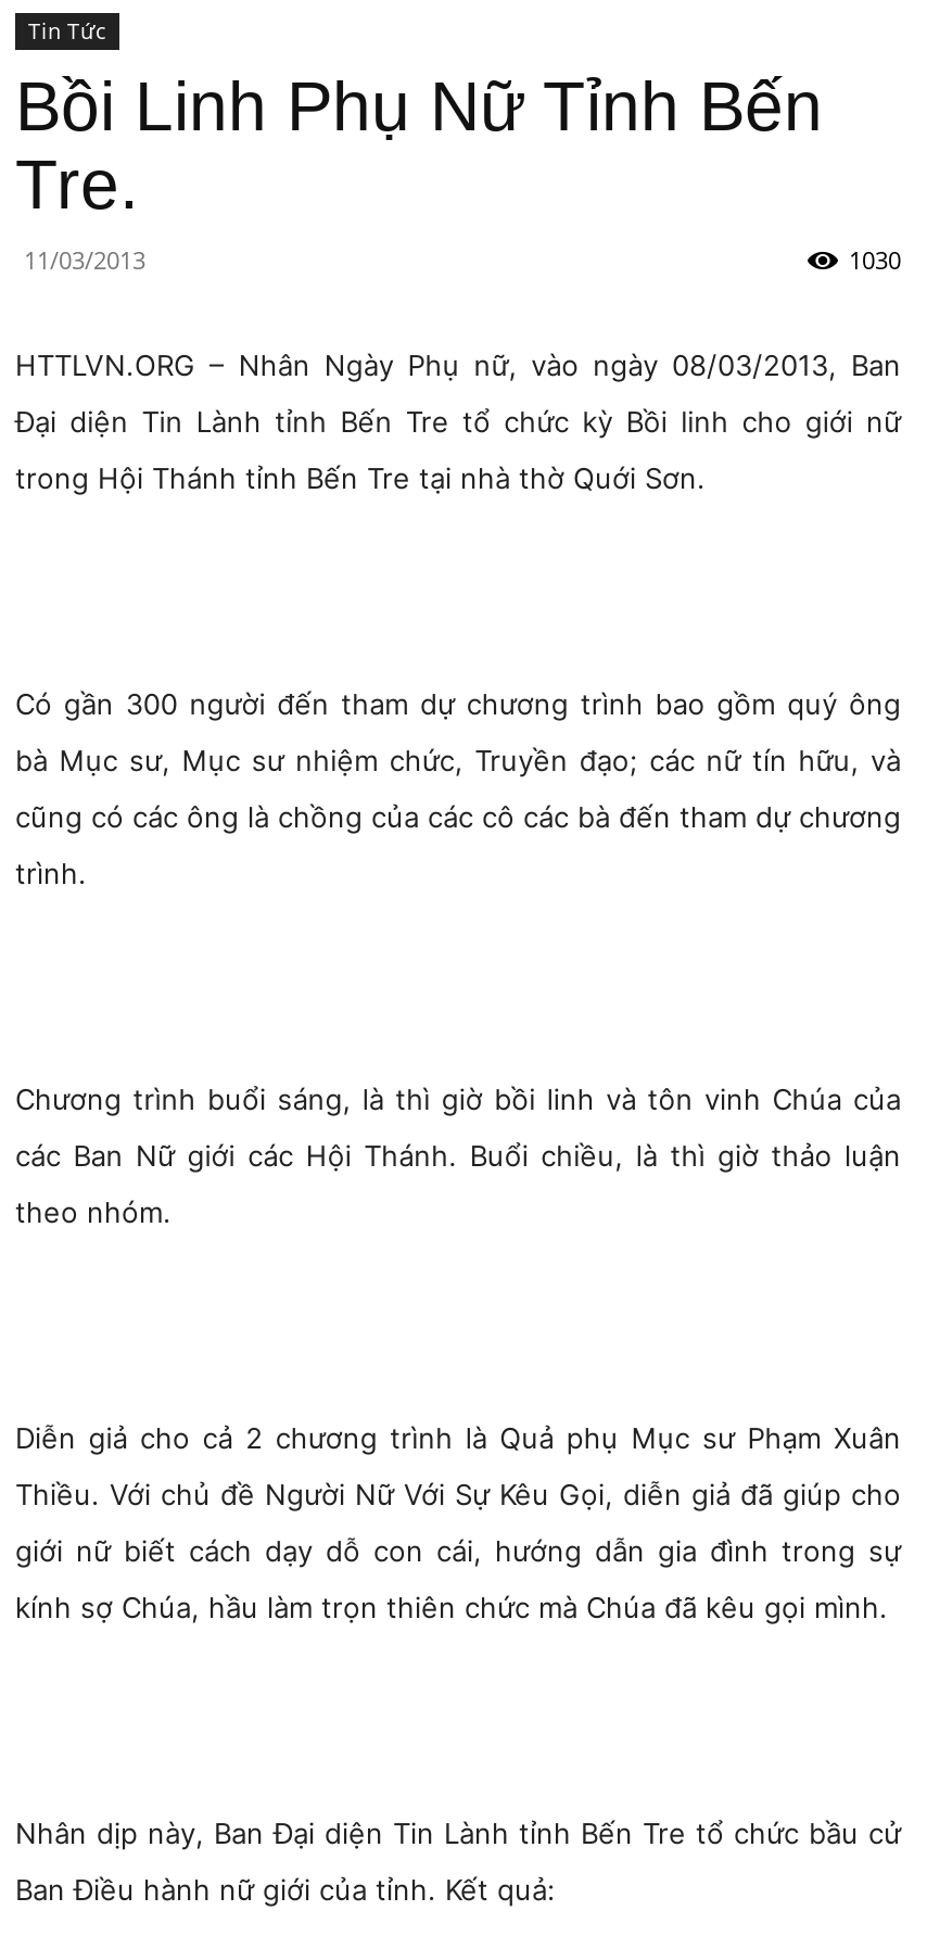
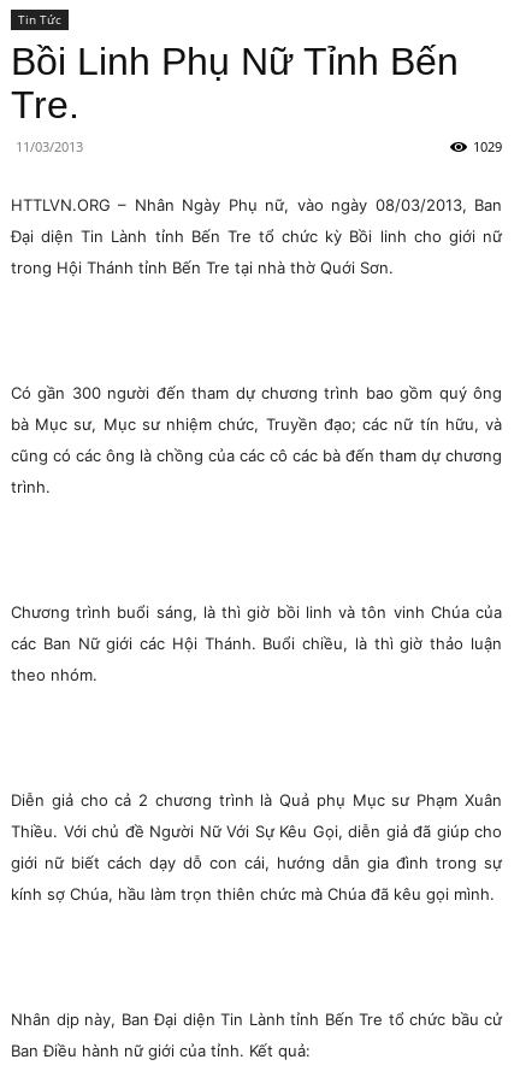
- 1030
+ 1029
